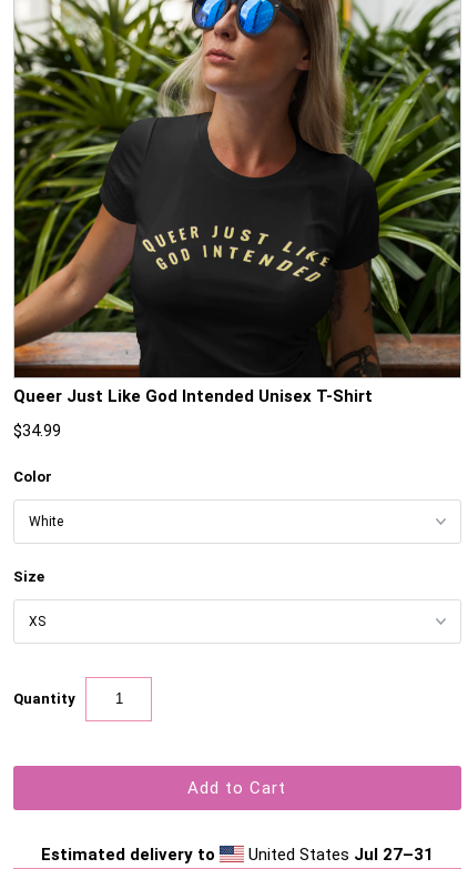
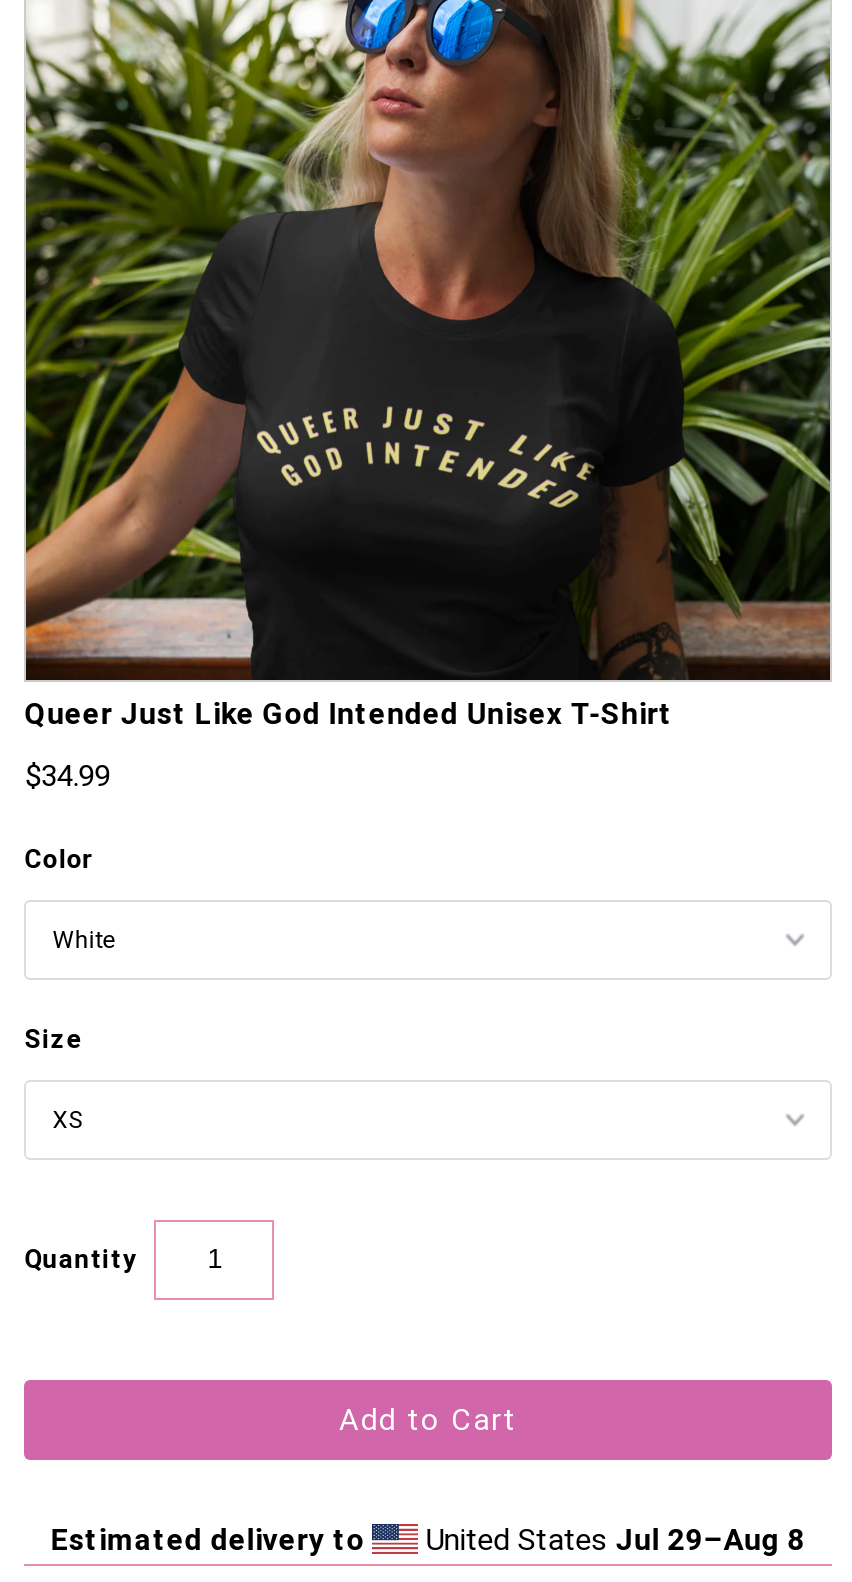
- United States Jul 27–31
+ United States Jul 29–Aug 8
